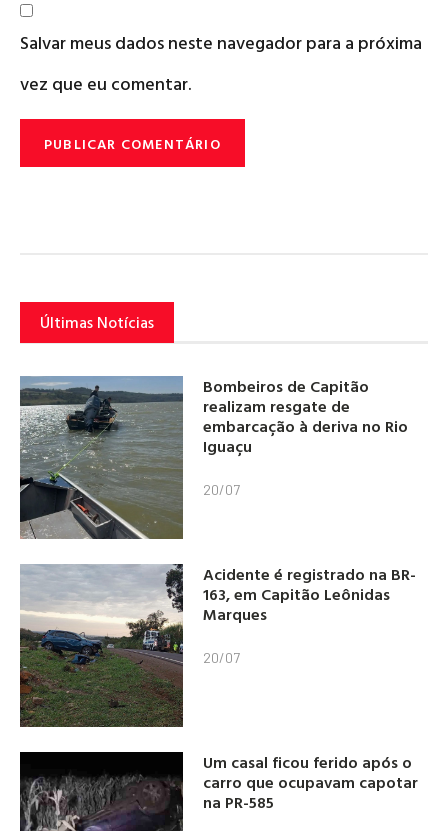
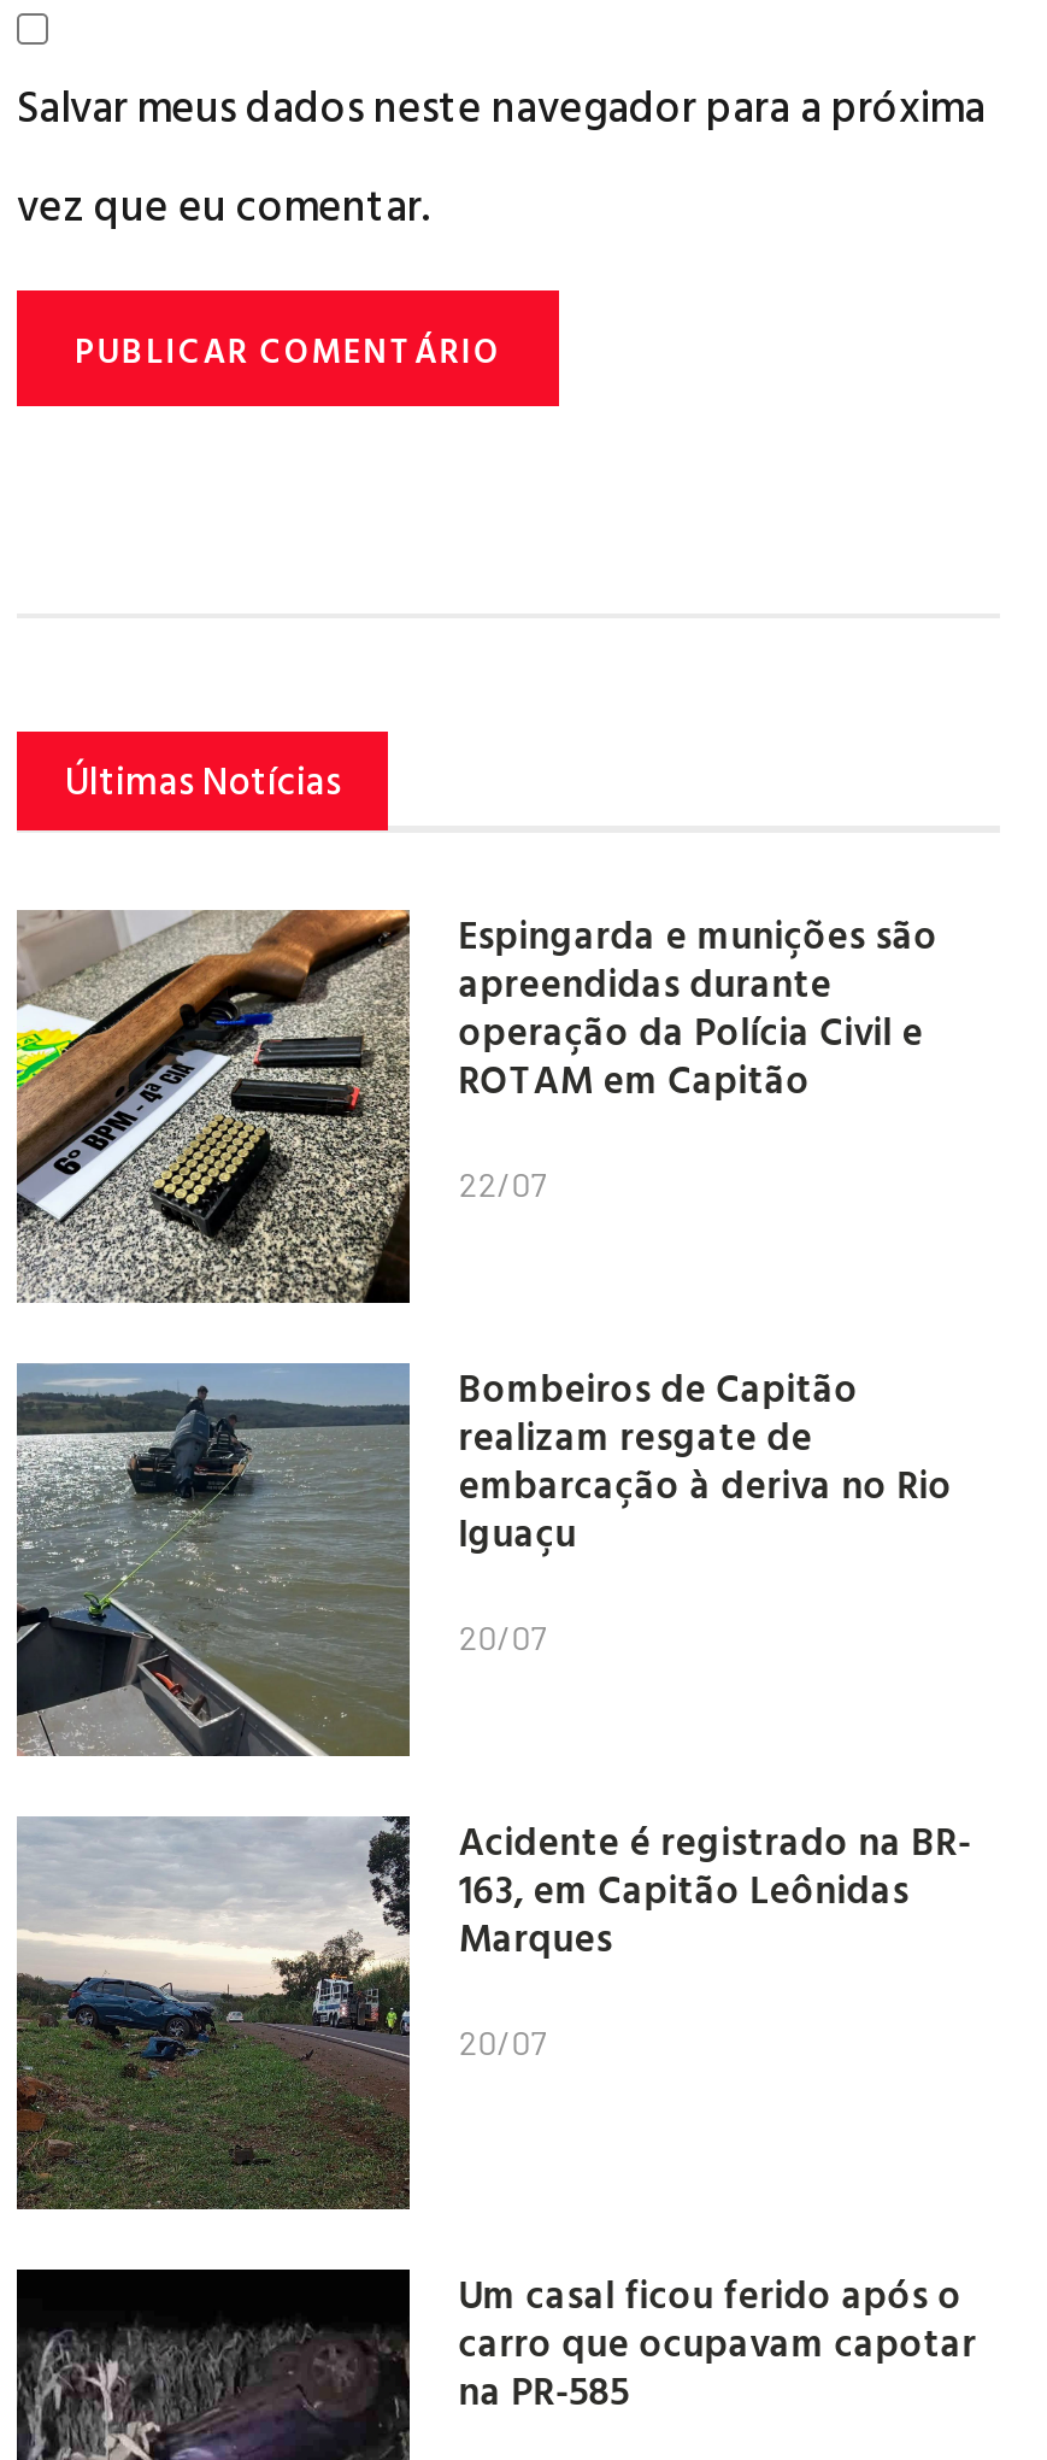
+ [image]
+ Espingarda e munições são
+ apreendidas durante
+ operação da Polícia Civil e
+ ROTAM em Capitão
+ 22/07
